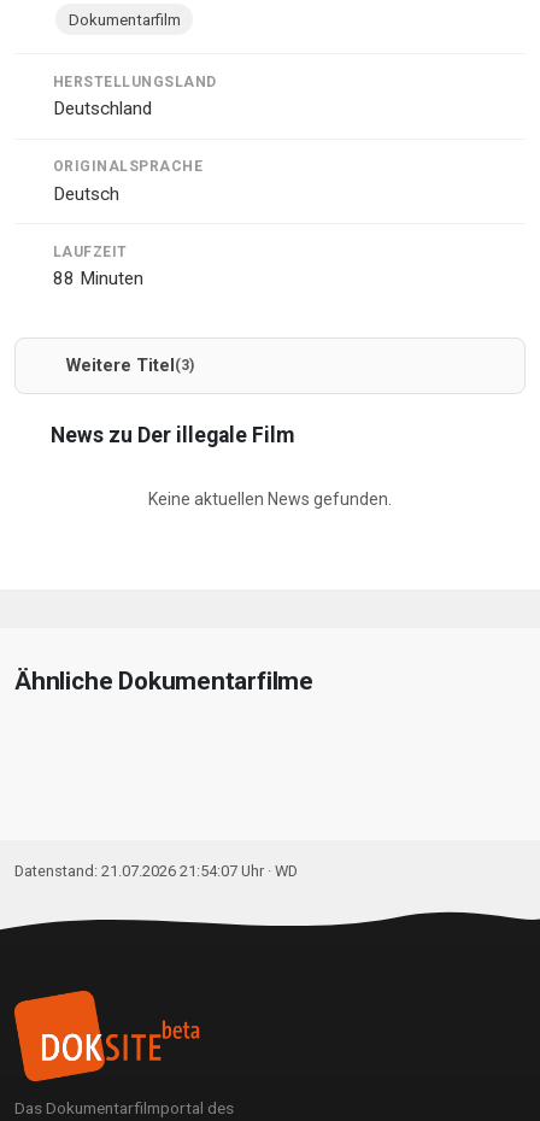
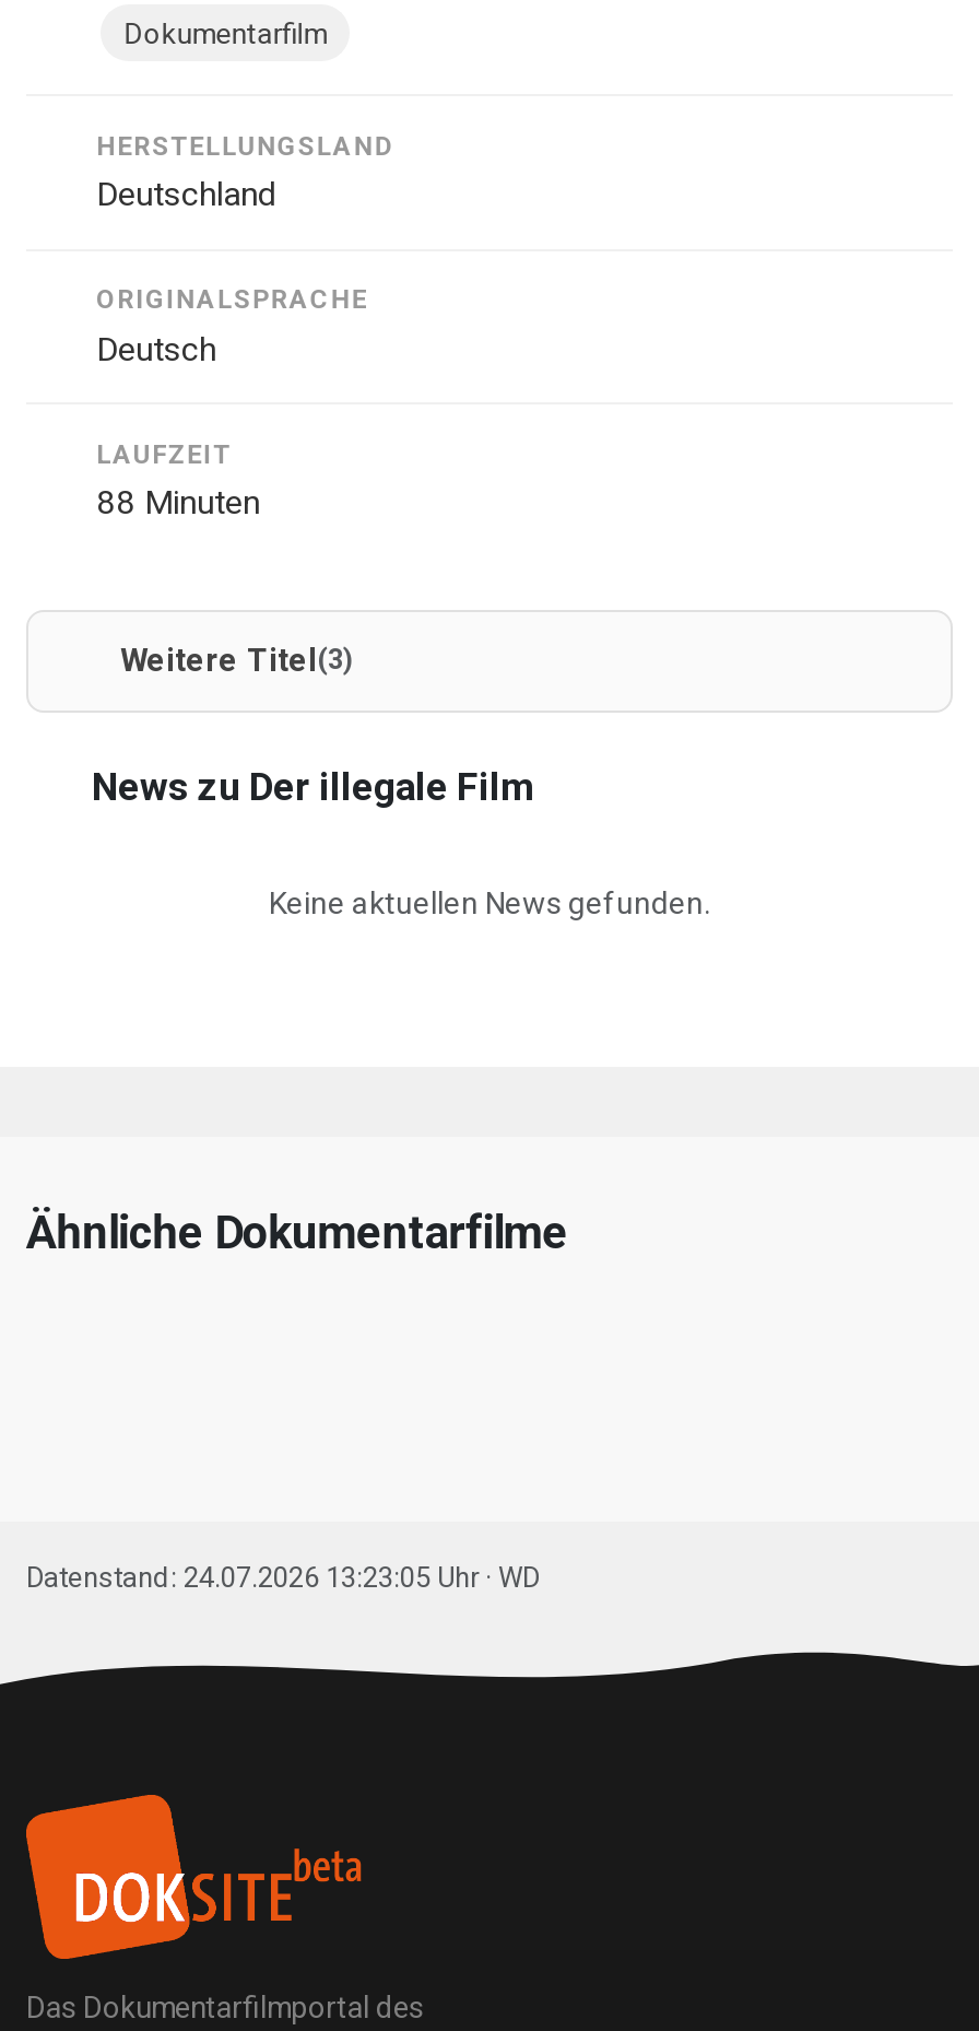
- Datenstand: 21.07.2026 21:54:07 Uhr · WD
+ Datenstand: 24.07.2026 13:23:05 Uhr · WD
